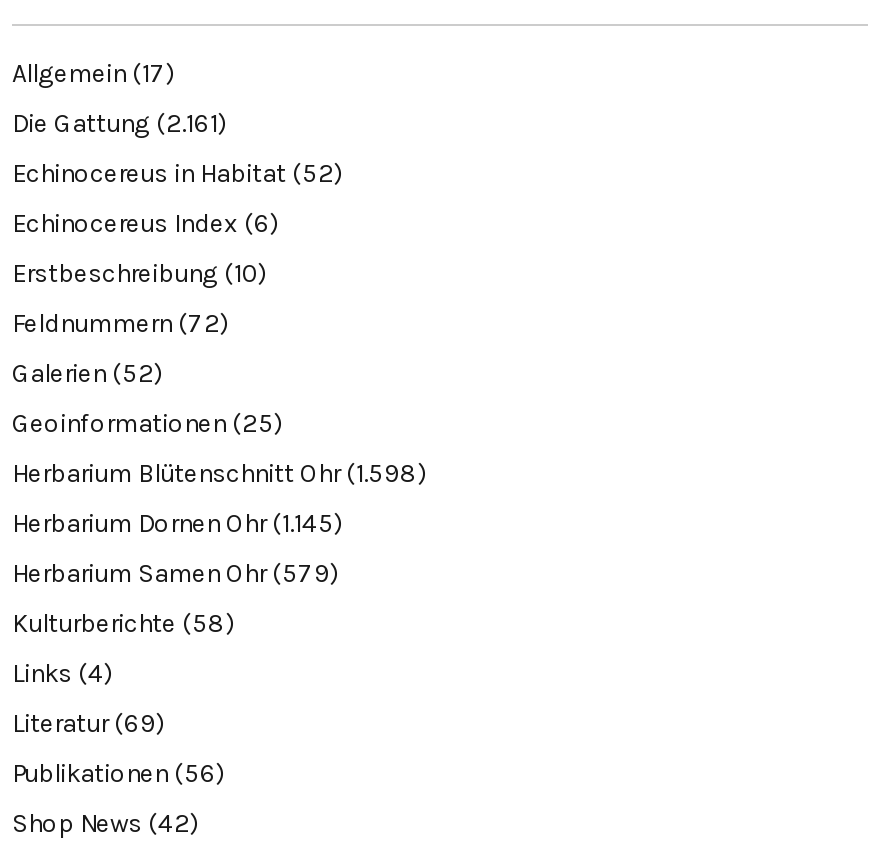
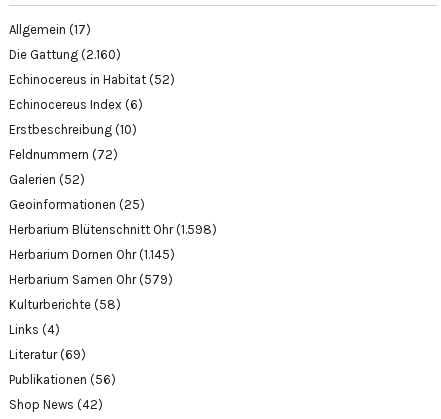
- Die Gattung (2.161)
+ Die Gattung (2.160)
